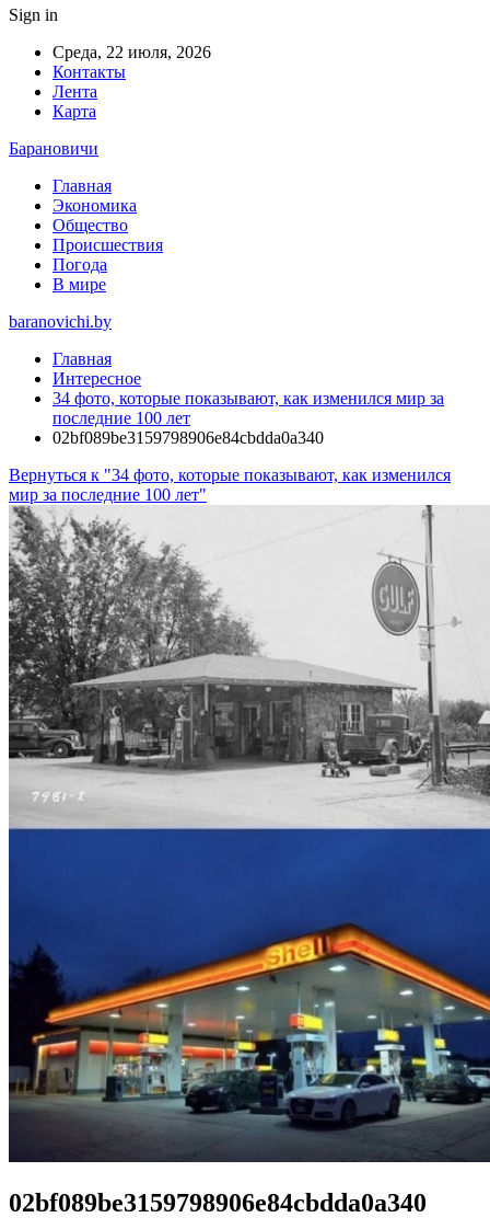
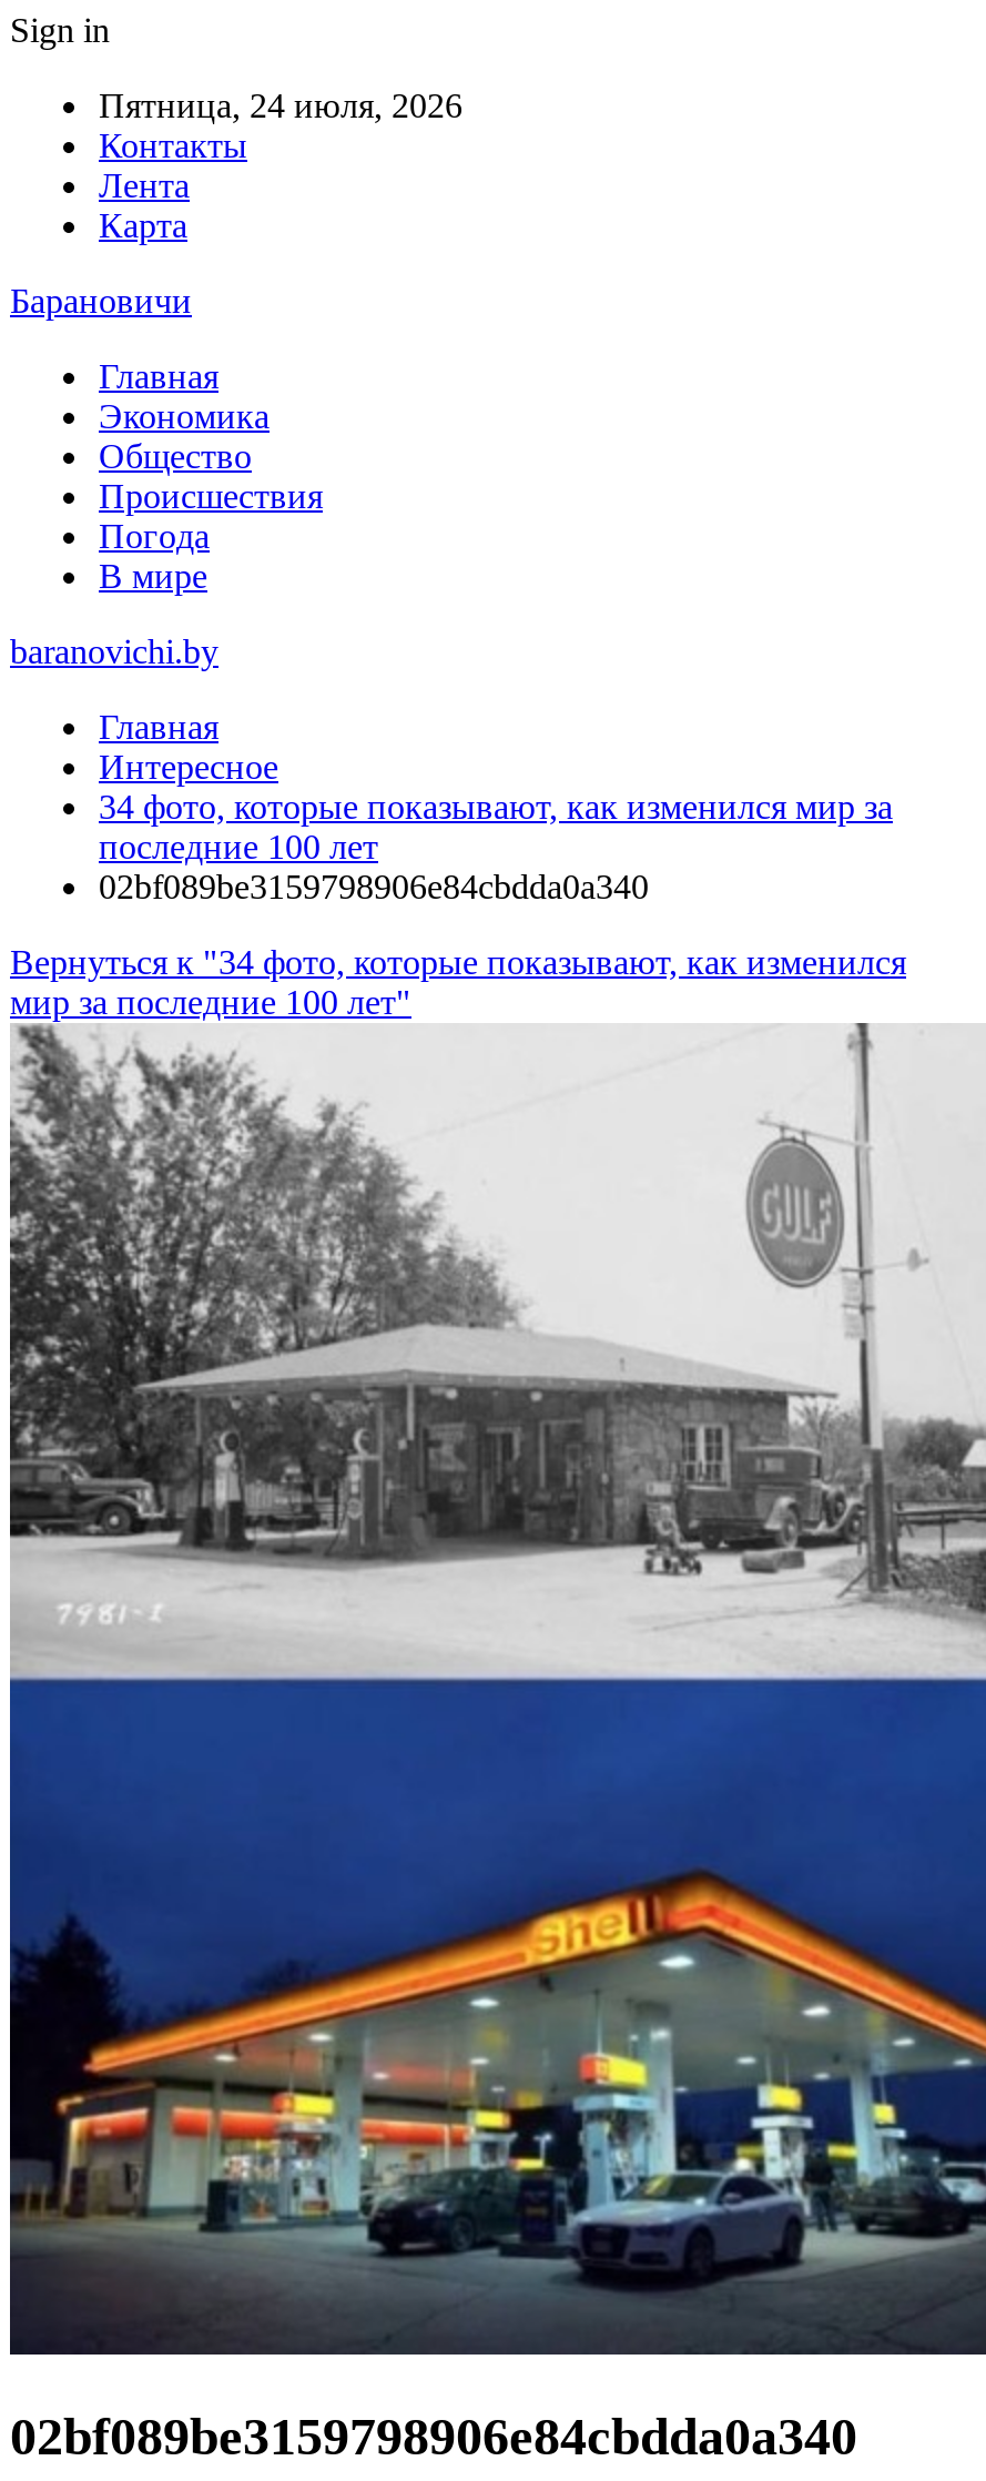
- Среда, 22 июля, 2026
+ Пятница, 24 июля, 2026
